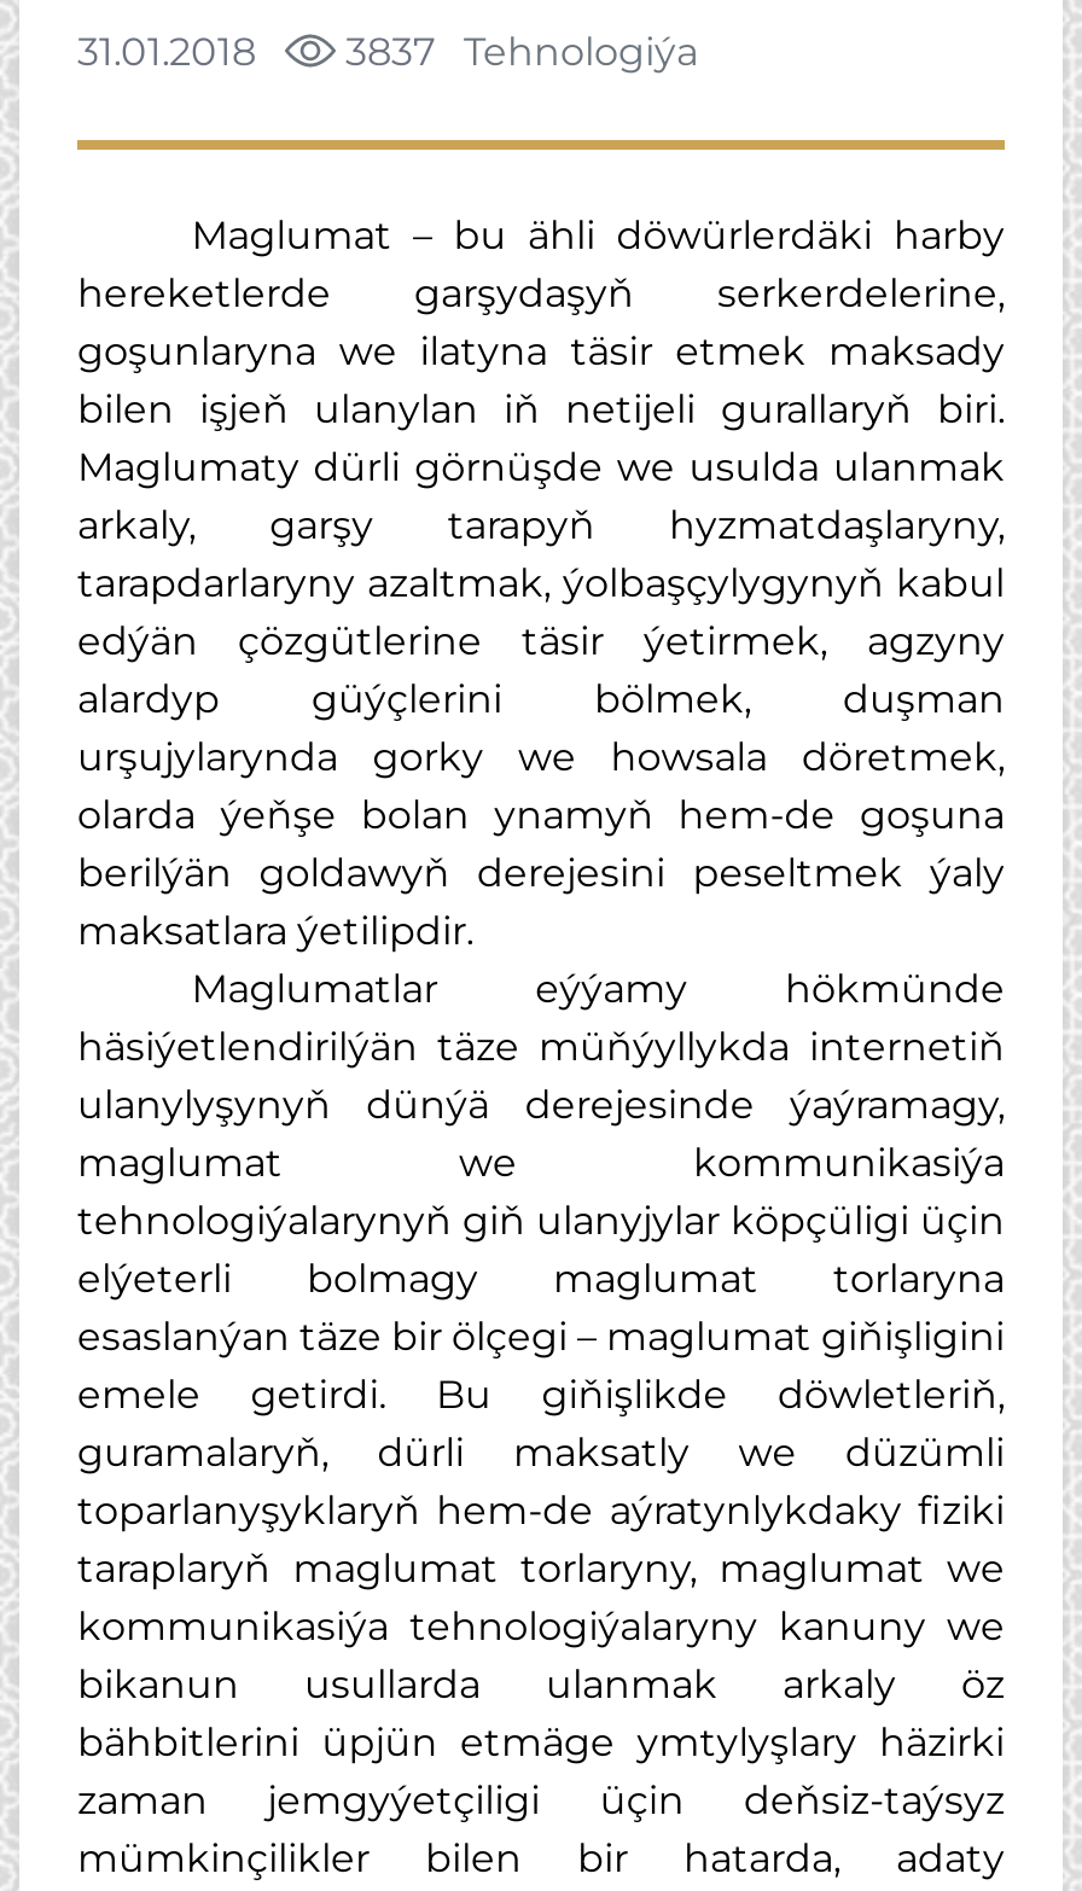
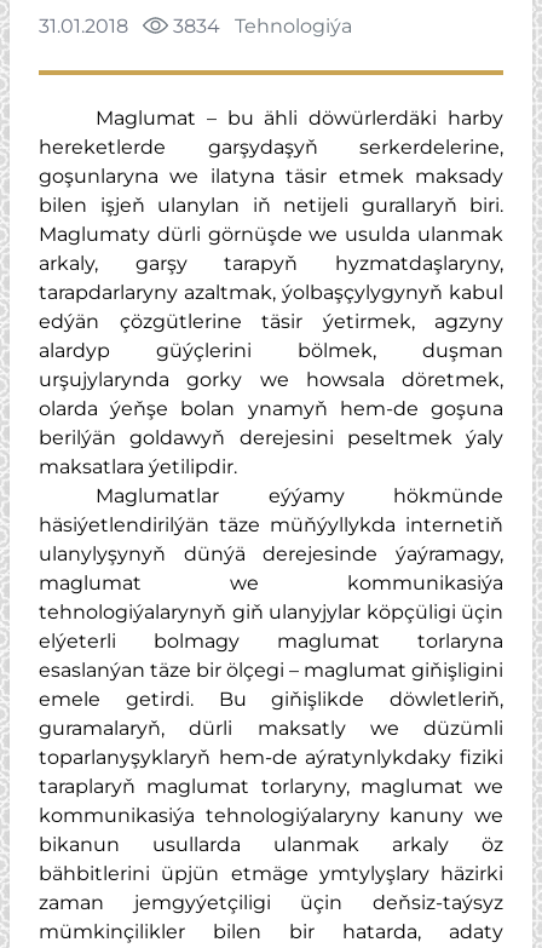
- 31.01.2018 3837 Tehnologiýa
+ 31.01.2018 3834 Tehnologiýa
